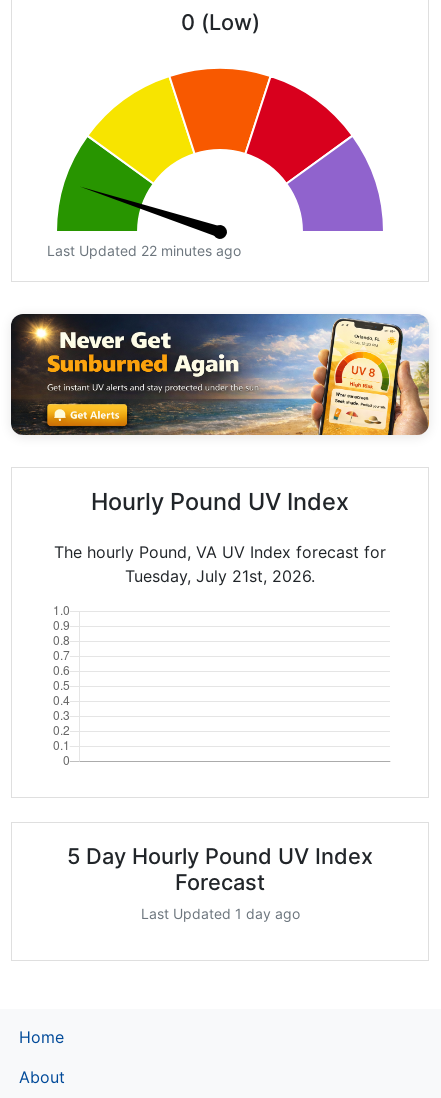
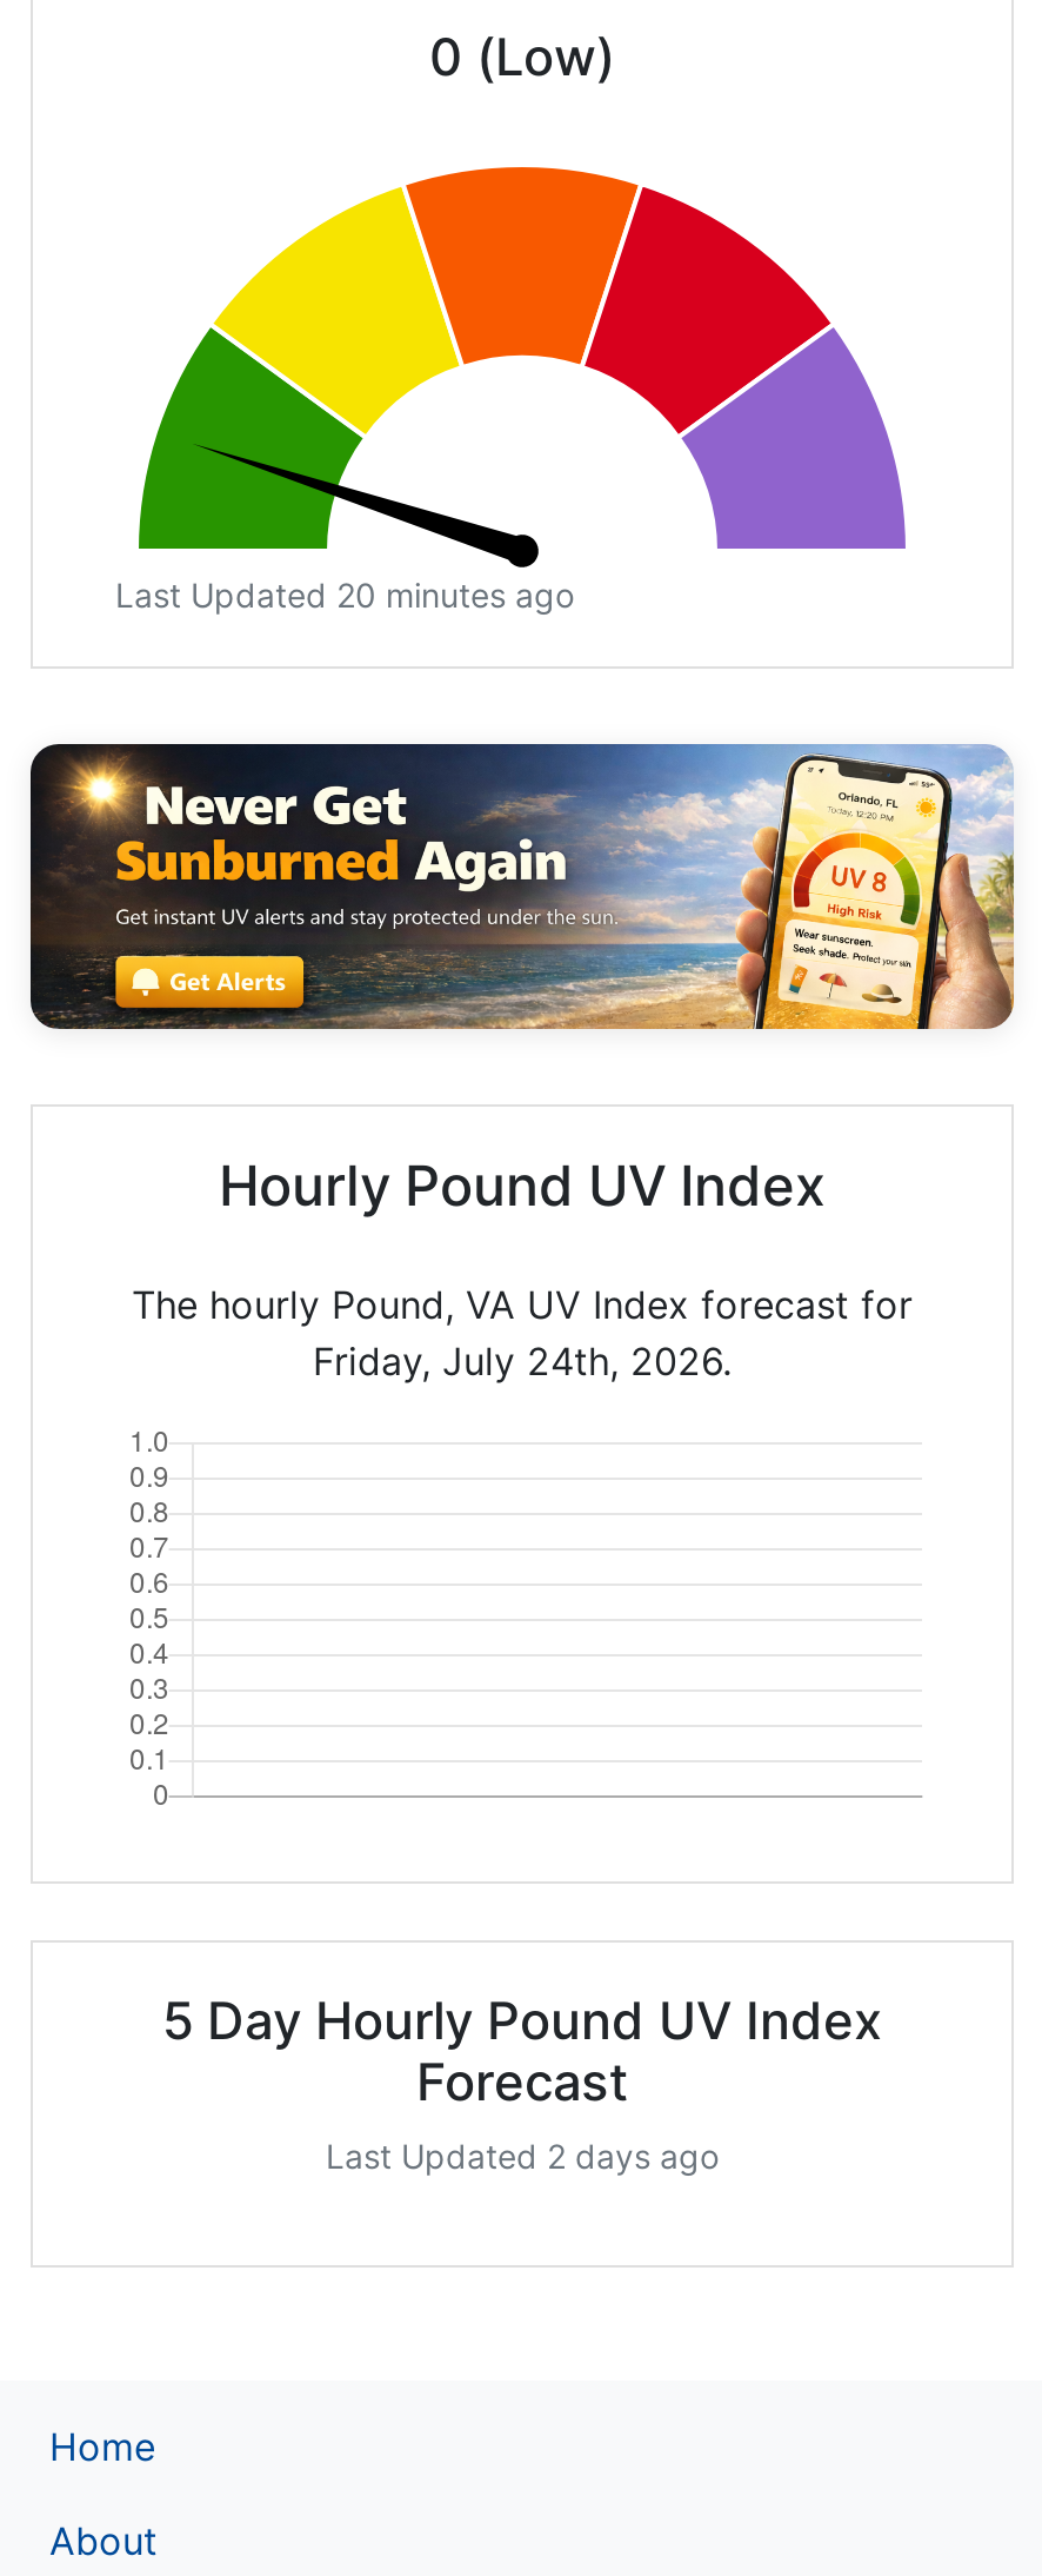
- Last Updated 22 minutes ago
+ Last Updated 20 minutes ago

- Tuesday, July 21st, 2026.
+ Friday, July 24th, 2026.

- Last Updated 1 day ago
+ Last Updated 2 days ago
